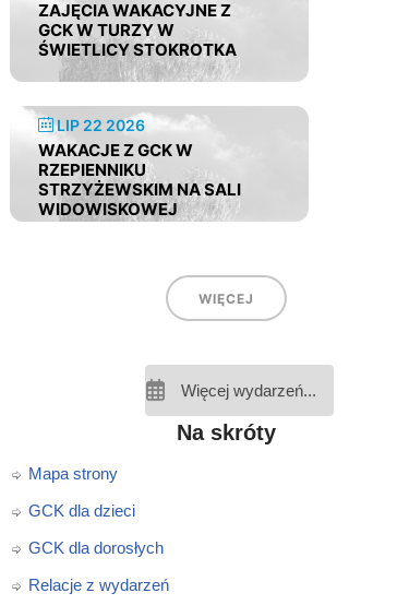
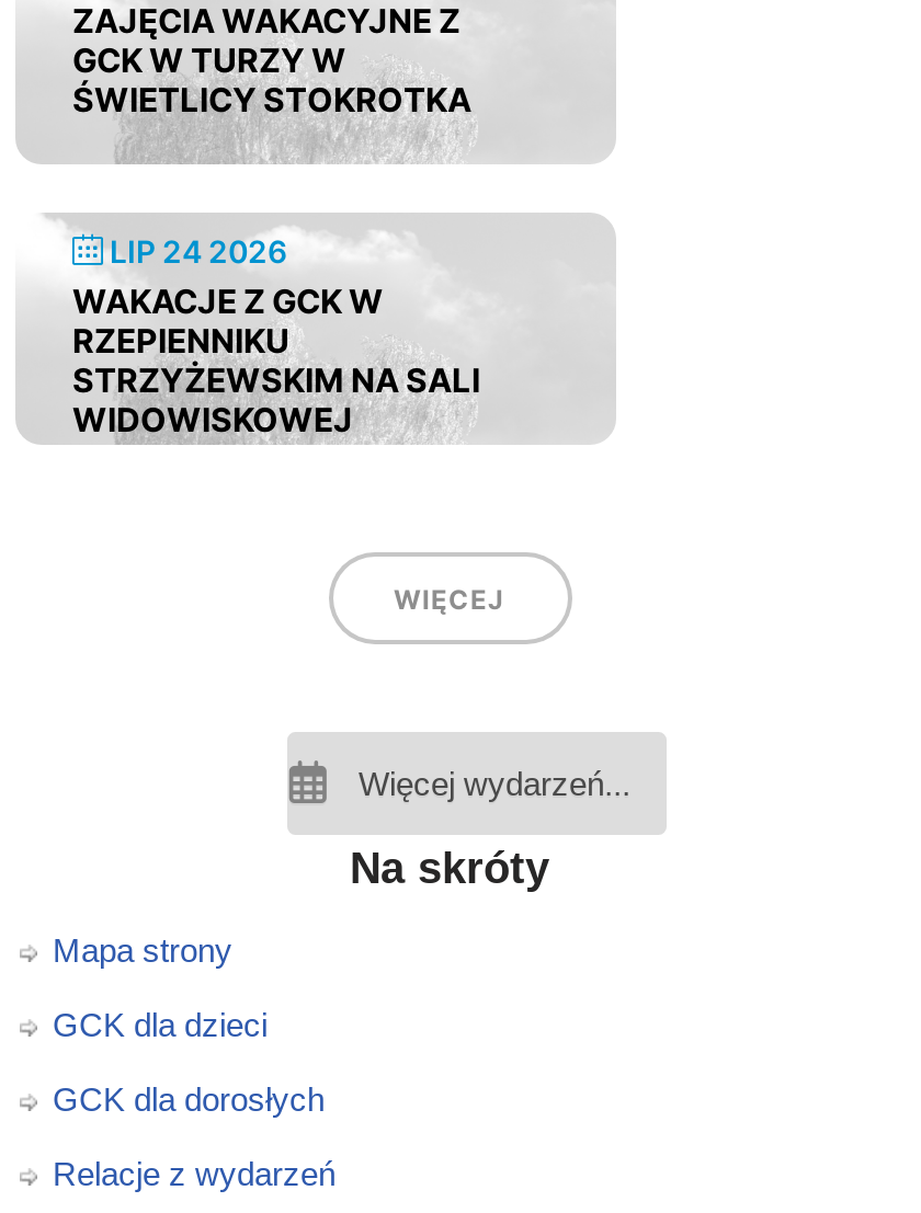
- LIP 22 2026
+ LIP 24 2026
